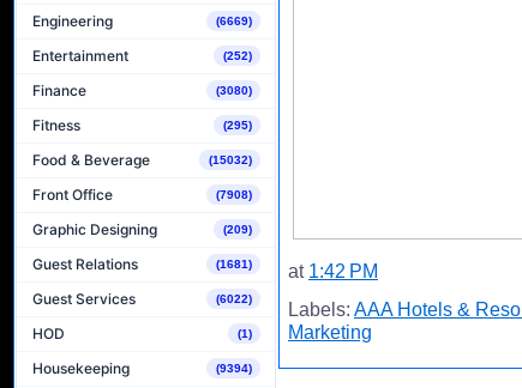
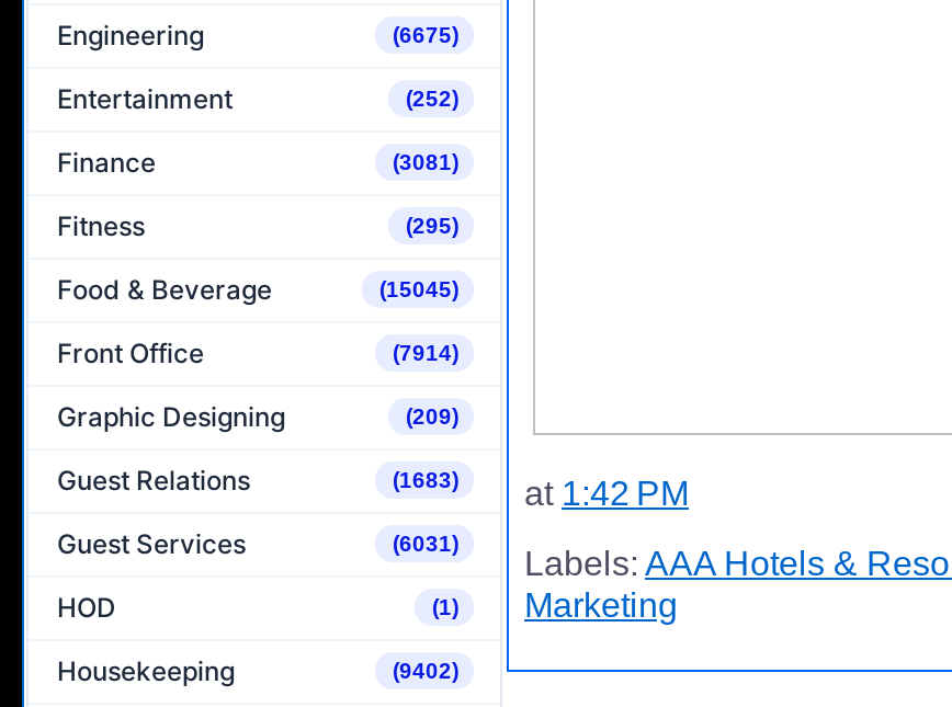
- (6669)
+ (6675)

- (3080)
+ (3081)

- (15032)
+ (15045)

- (7908)
+ (7914)

- (1681)
+ (1683)

- (6022)
+ (6031)

- (9394)
+ (9402)
